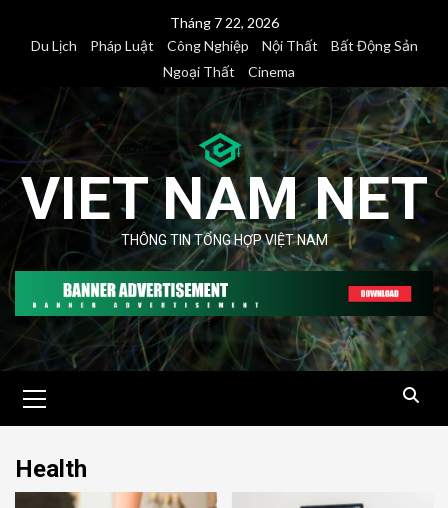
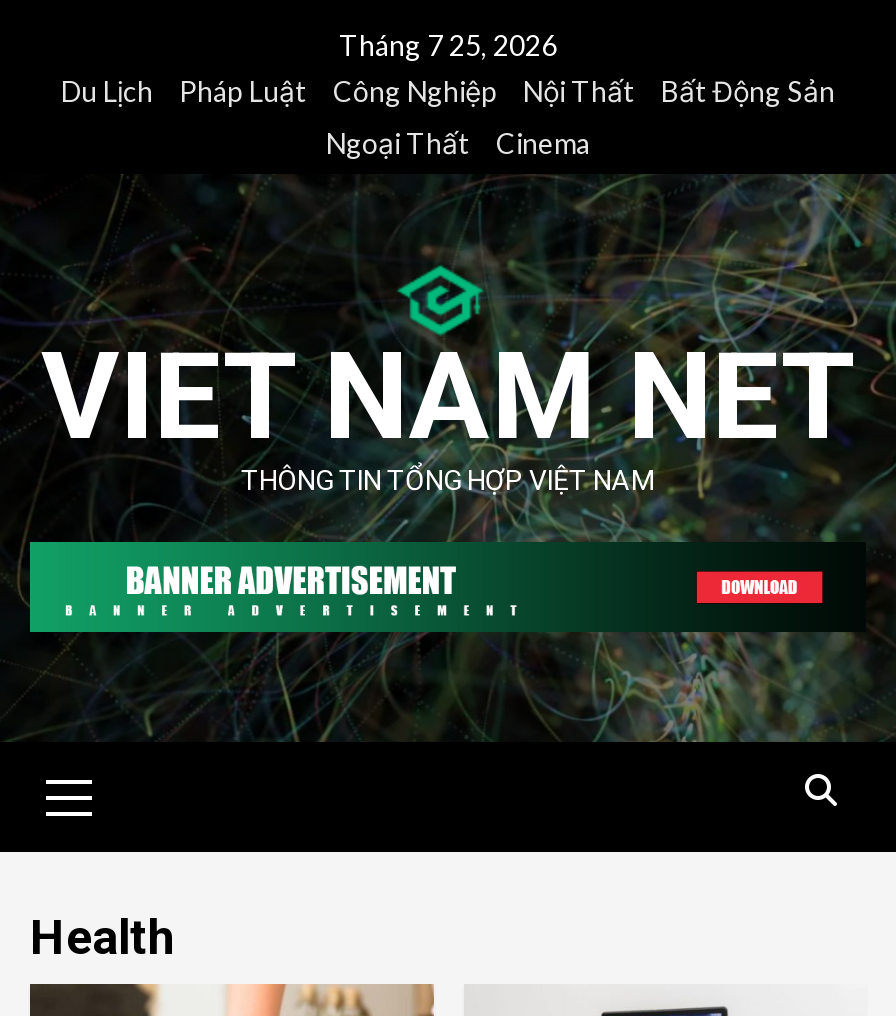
- Tháng 7 22, 2026
+ Tháng 7 25, 2026
